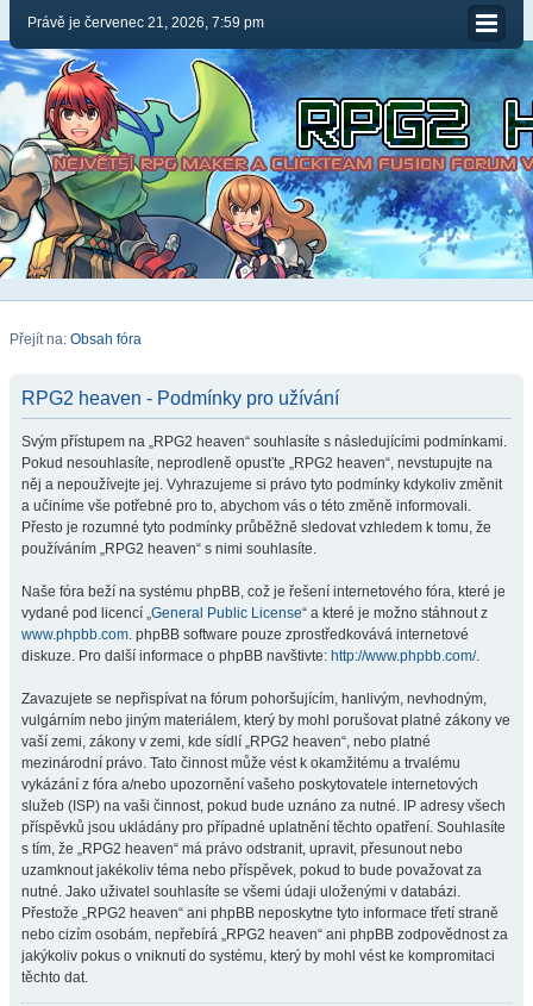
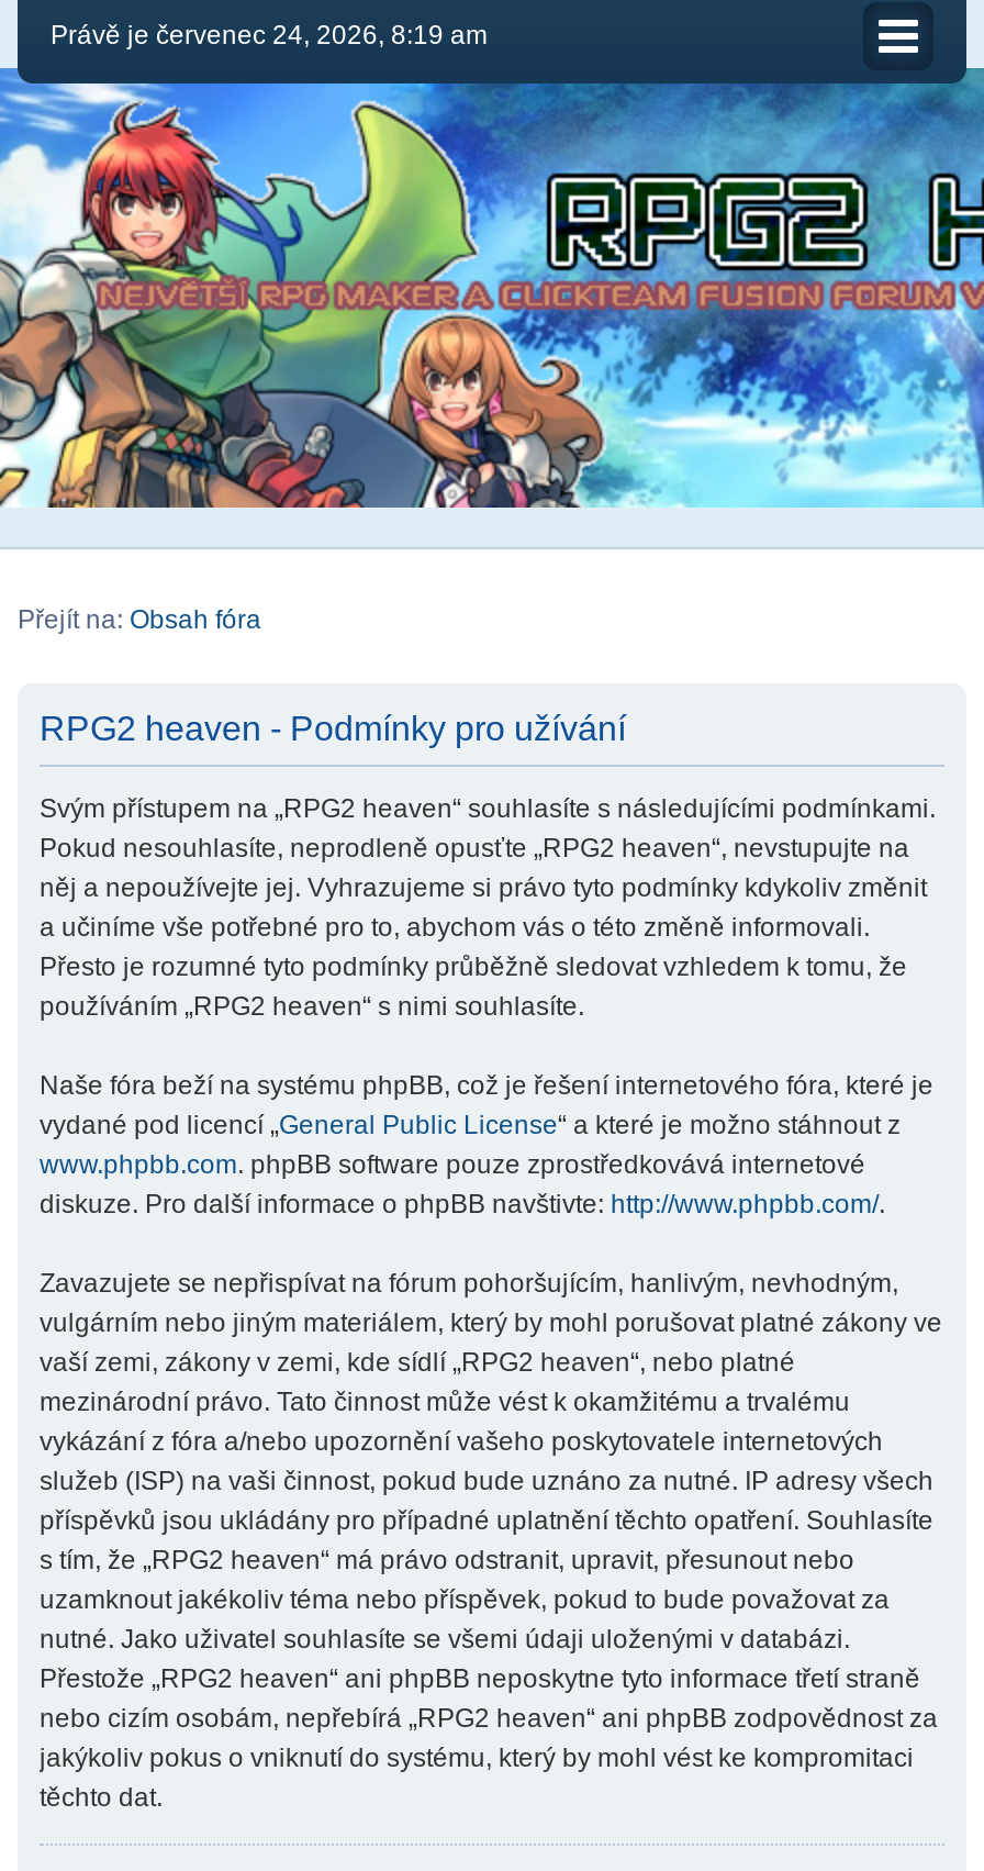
- Právě je červenec 21, 2026, 7:59 pm
+ Právě je červenec 24, 2026, 8:19 am
